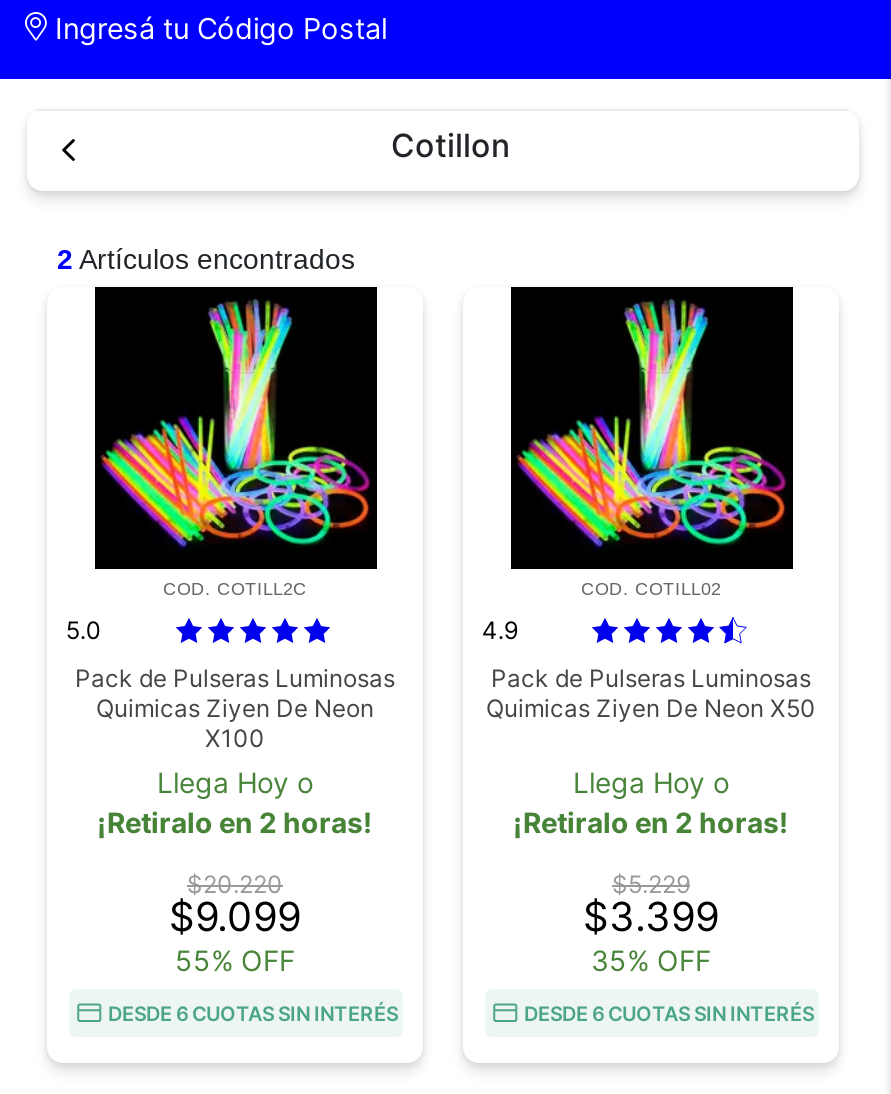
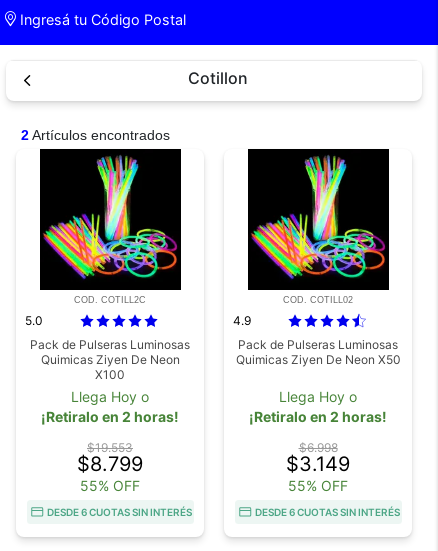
- $20.220
+ $19.553

- $5.229
+ $6.998

- $9.099
+ $8.799

- $3.399
+ $3.149

- 35% OFF
+ 55% OFF
